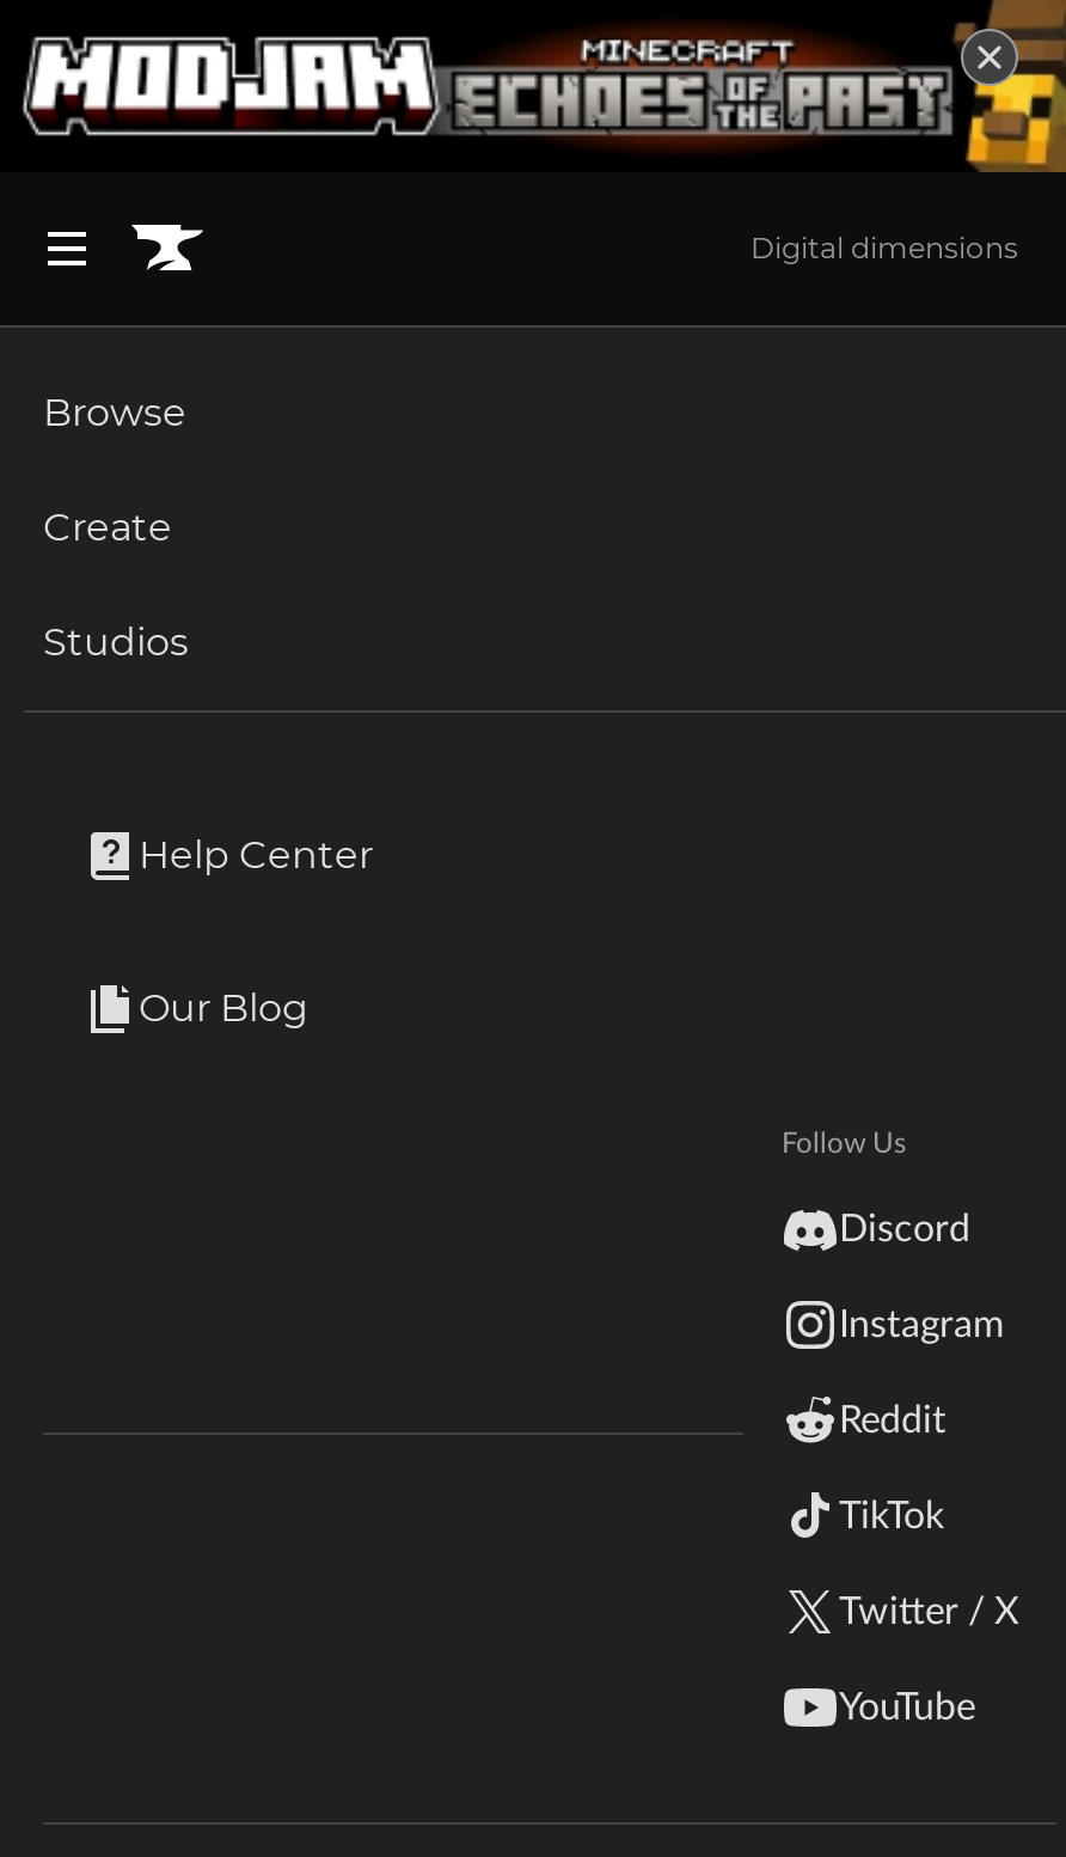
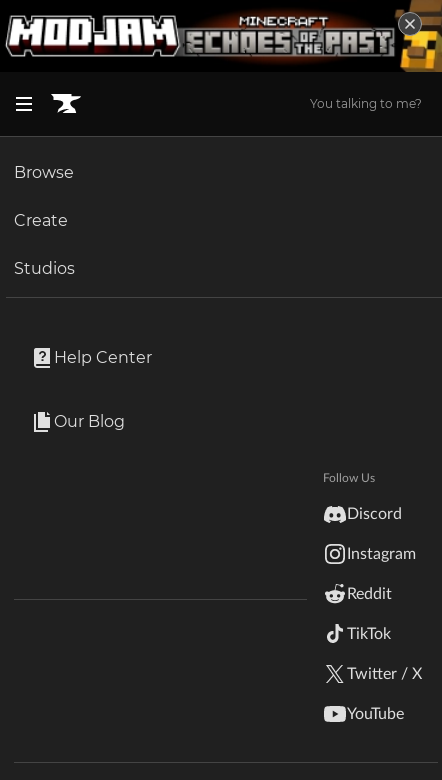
- Digital dimensions
+ You talking to me?
